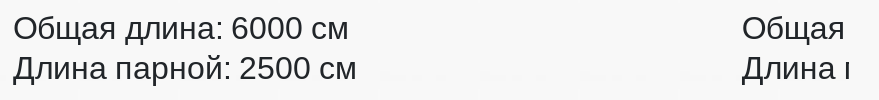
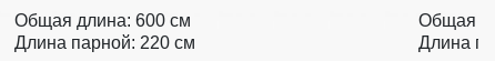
- Общая длина: 6000 см
- Длина парной: 2500 см
+ Общая длина: 600 см
+ Длина парной: 220 см
